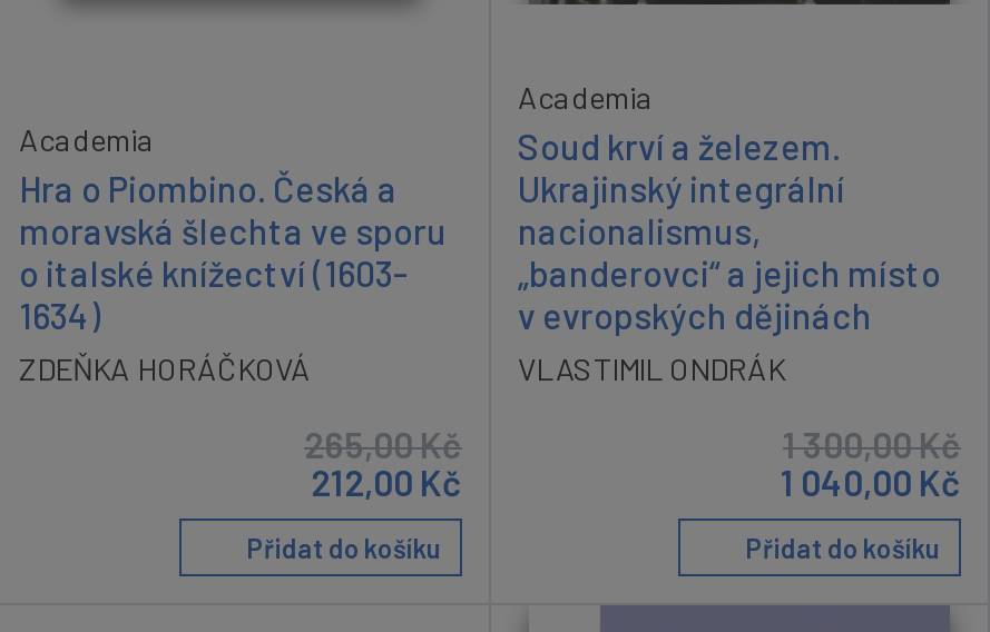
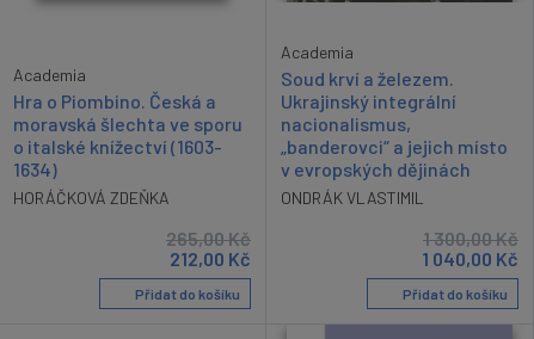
- ZDEŇKA HORÁČKOVÁ
+ HORÁČKOVÁ ZDEŇKA

- VLASTIMIL ONDRÁK
+ ONDRÁK VLASTIMIL
